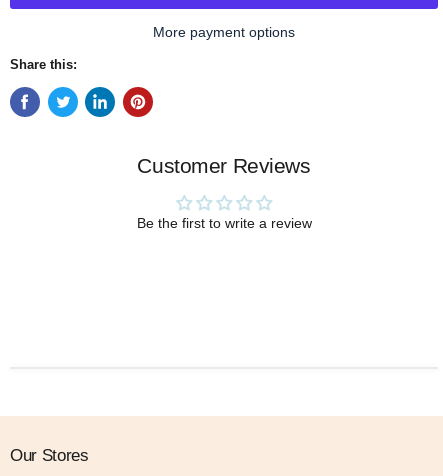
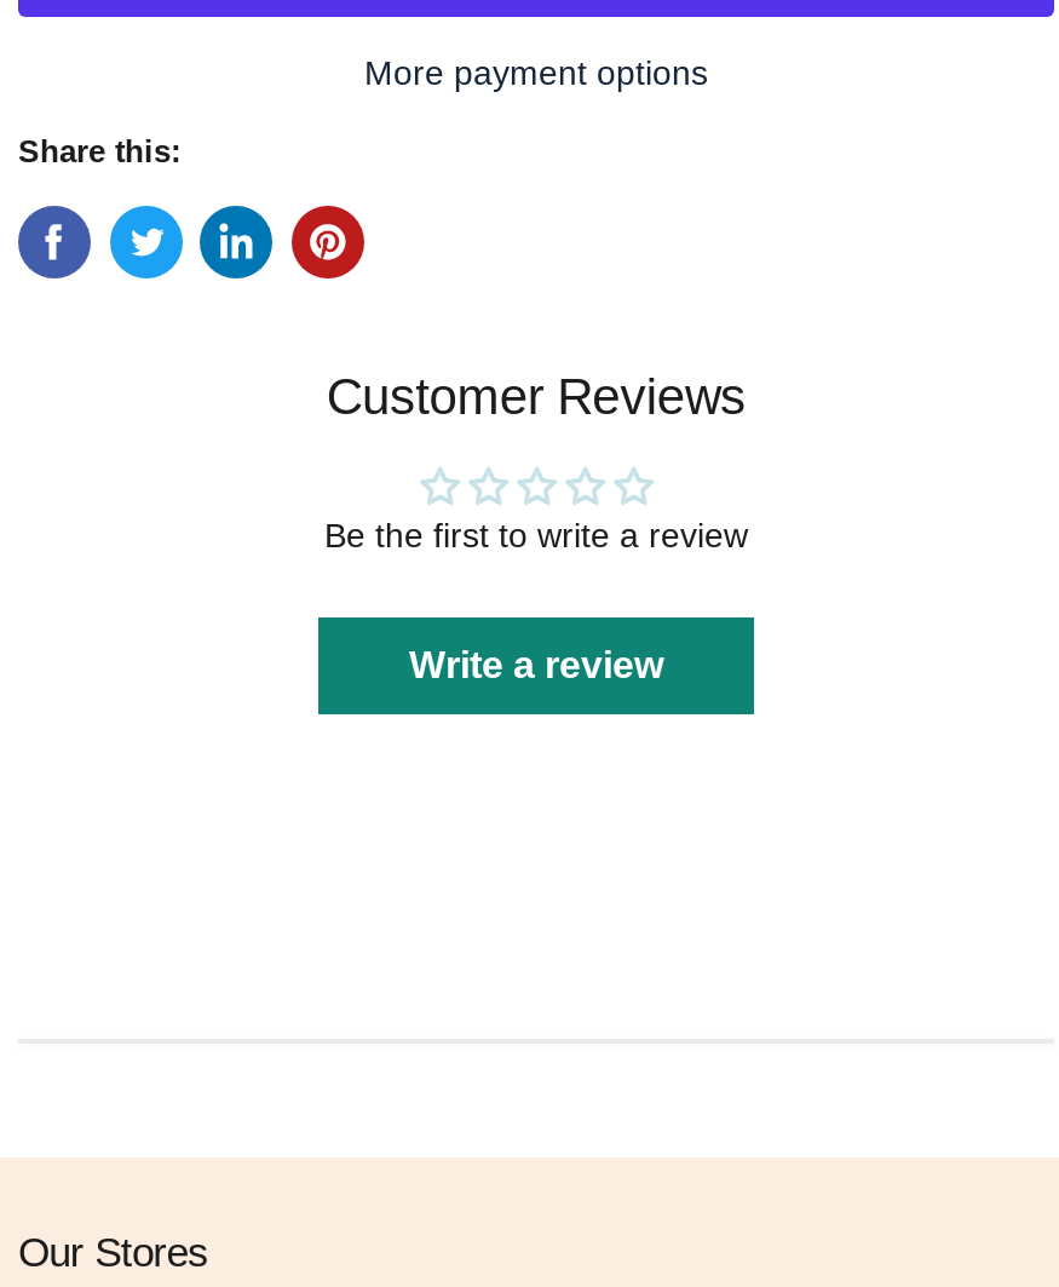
+ Write a review
